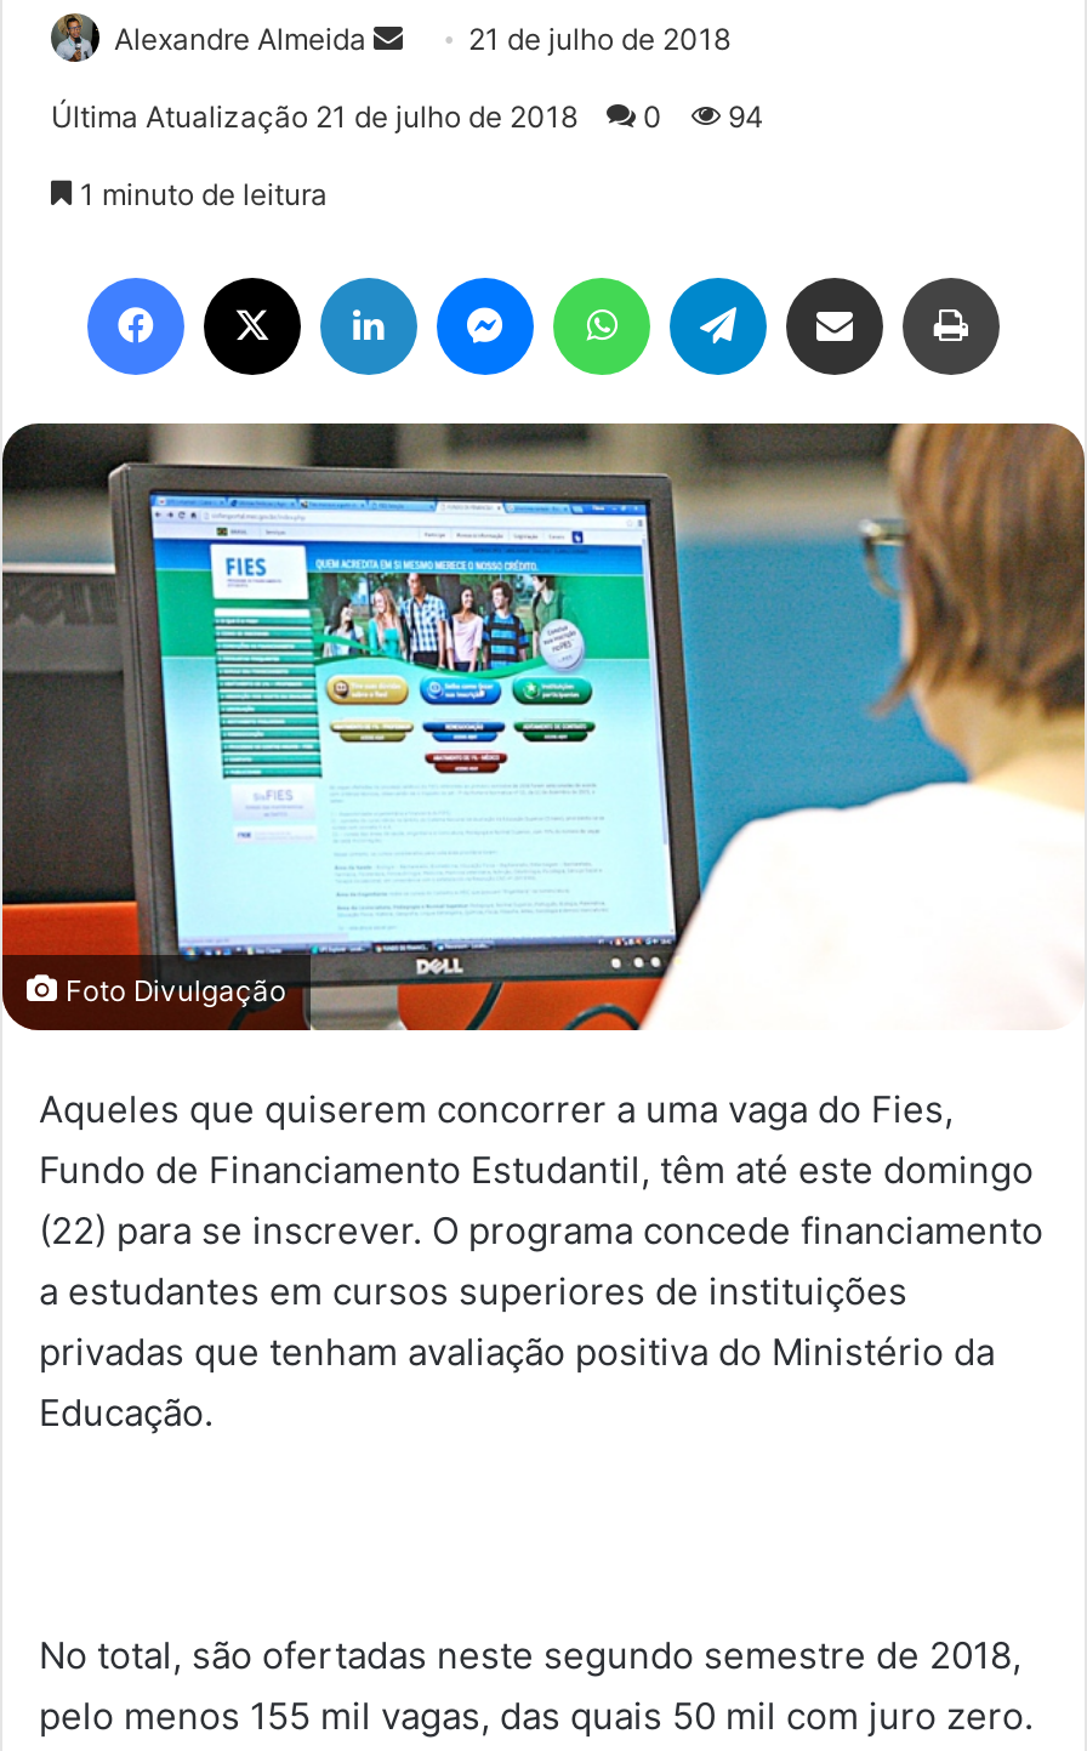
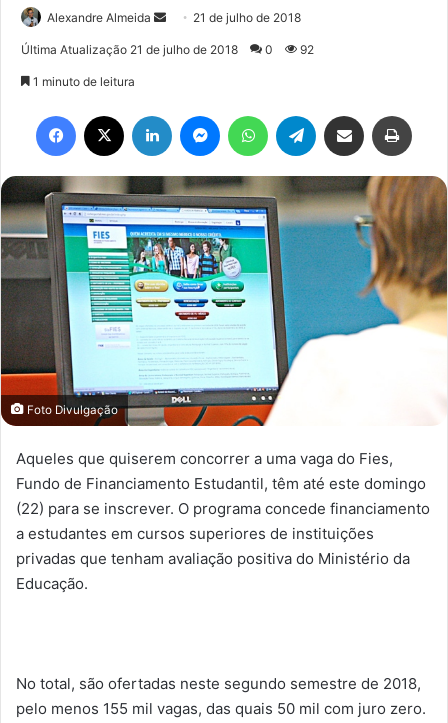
- Última Atualização 21 de julho de 2018 0 94
+ Última Atualização 21 de julho de 2018 0 92
